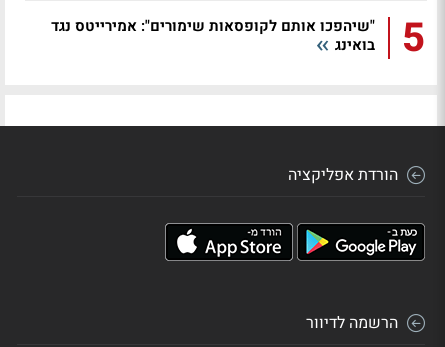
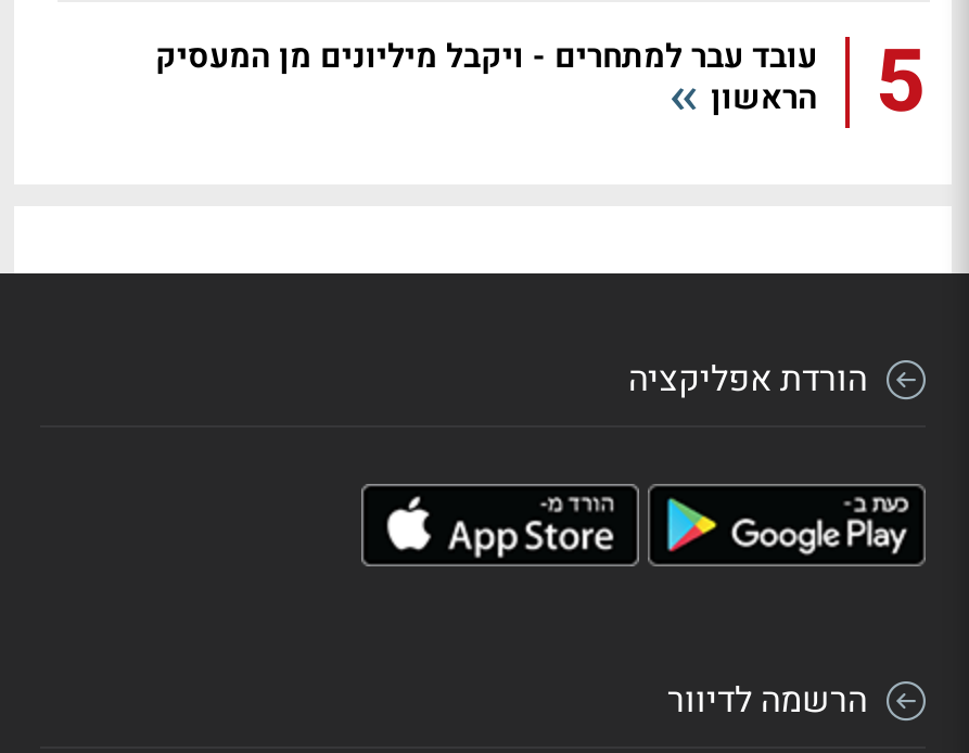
- "שיהפכו אותם לקופסאות שימורים": אמירייטס נגד
- בואינג
+ עובד עבר למתחרים - ויקבל מיליונים מן המעסיק
+ הראשון
